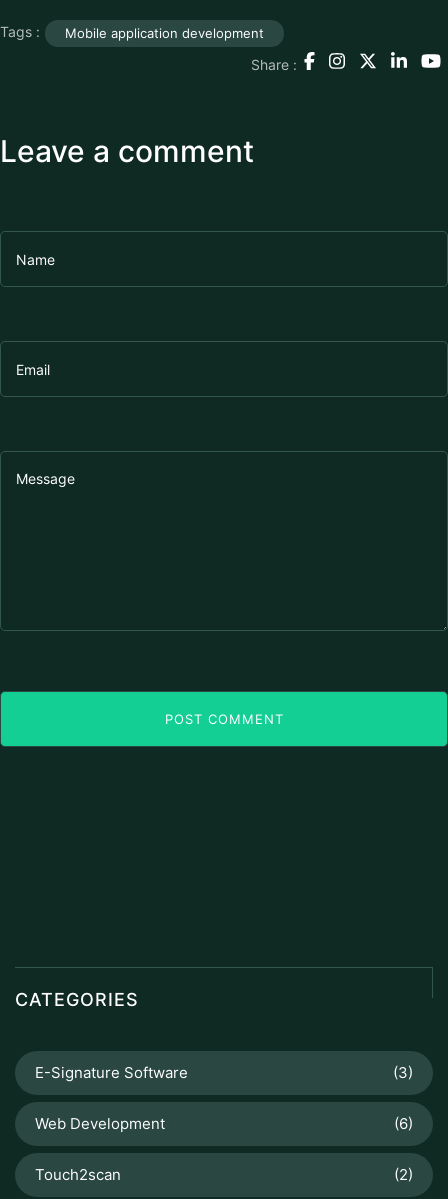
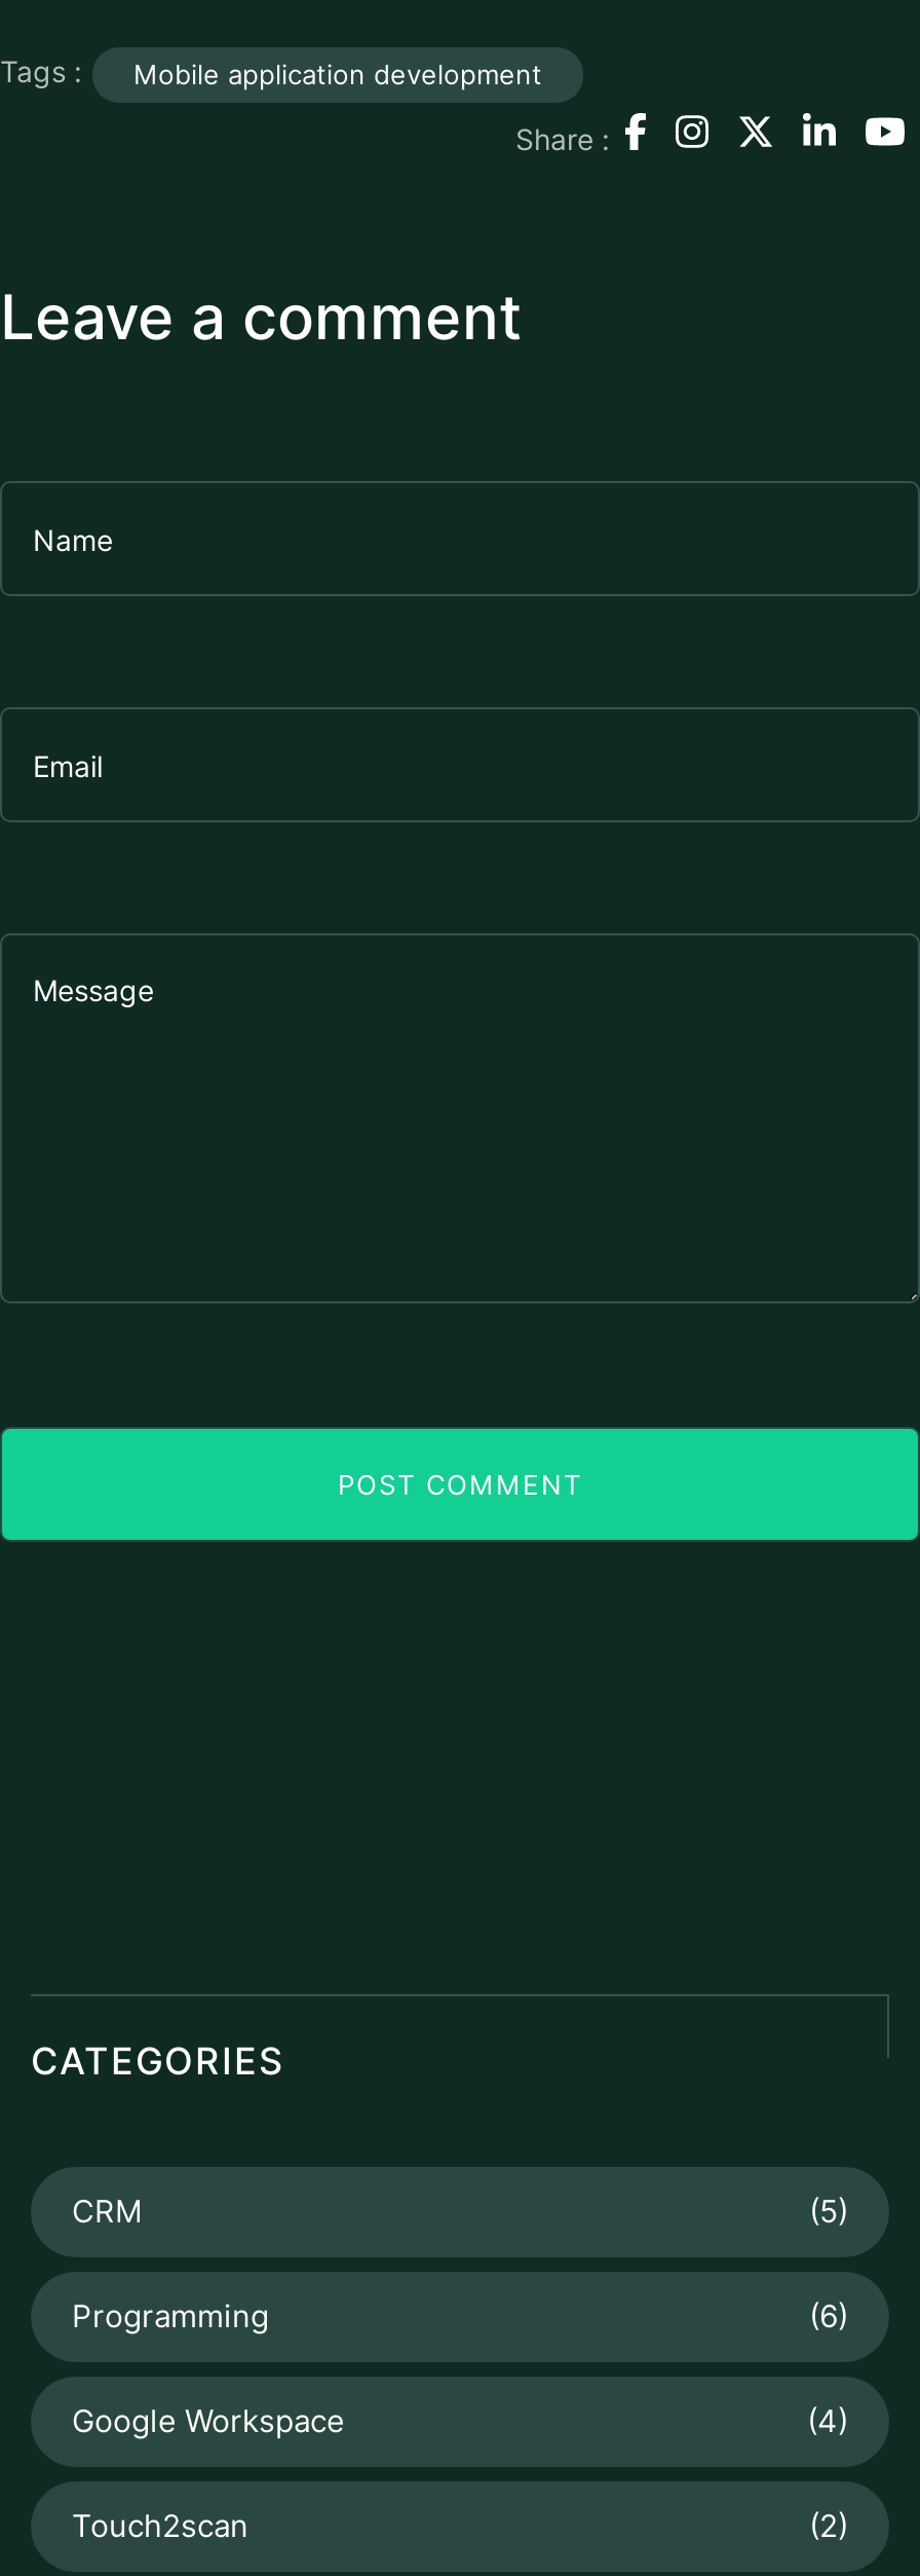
- E-Signature Software
- (3)
+ CRM
+ (5)

- Web Development
+ Programming

+ Google Workspace
+ (4)
